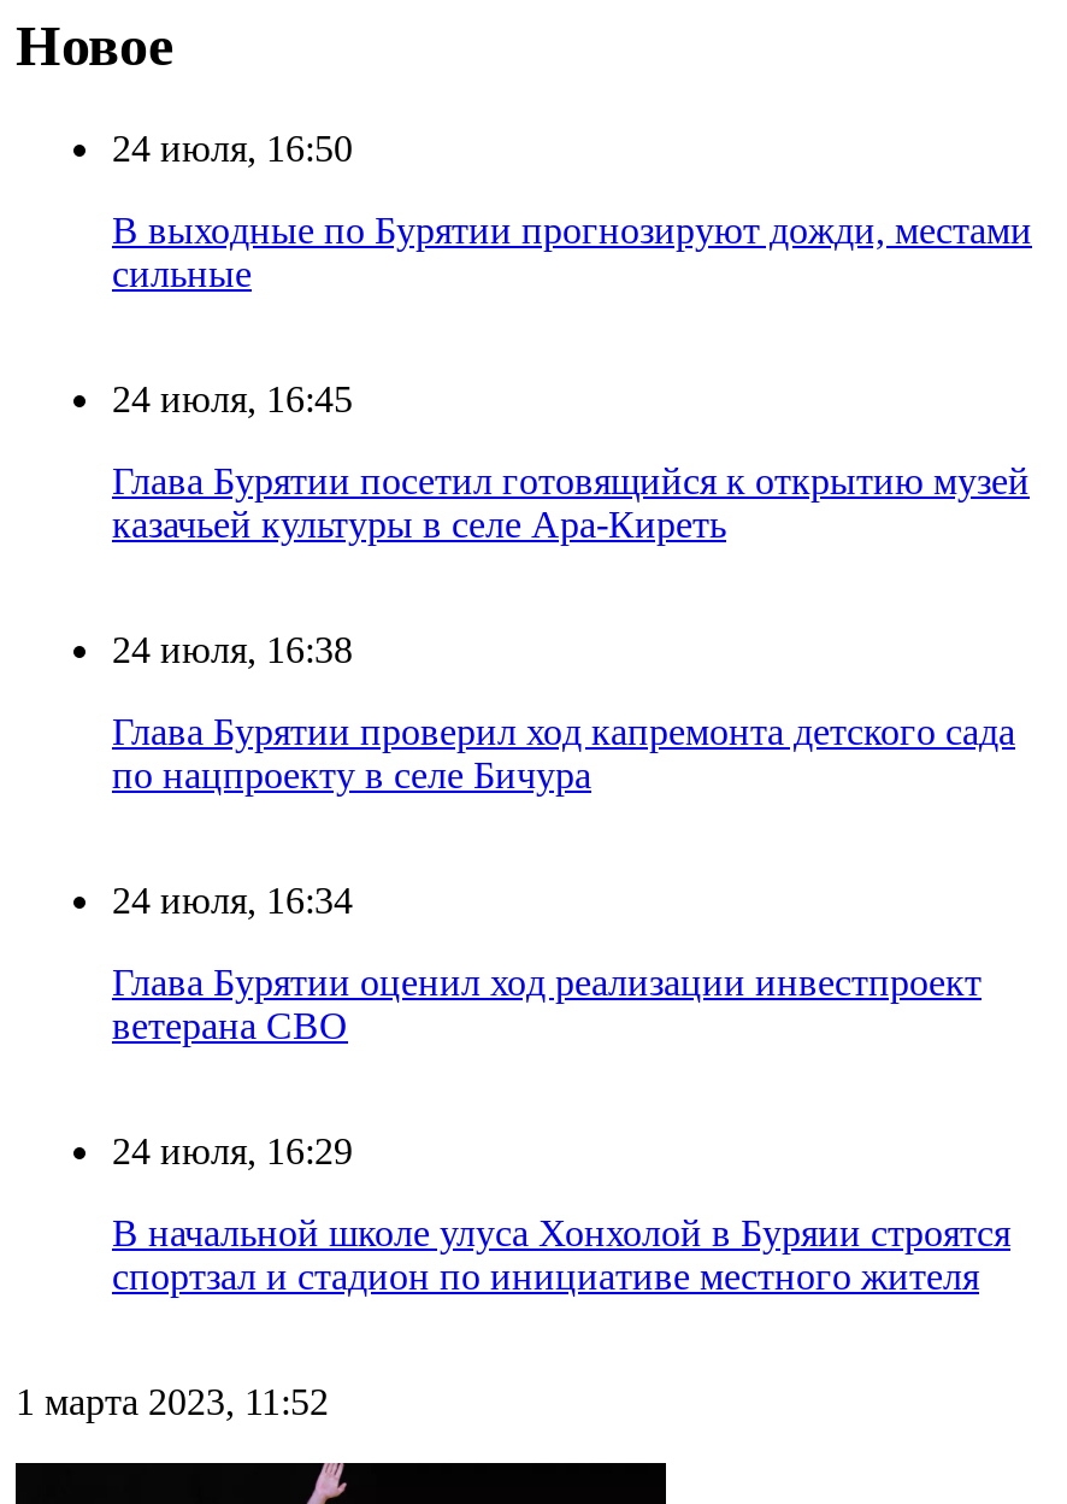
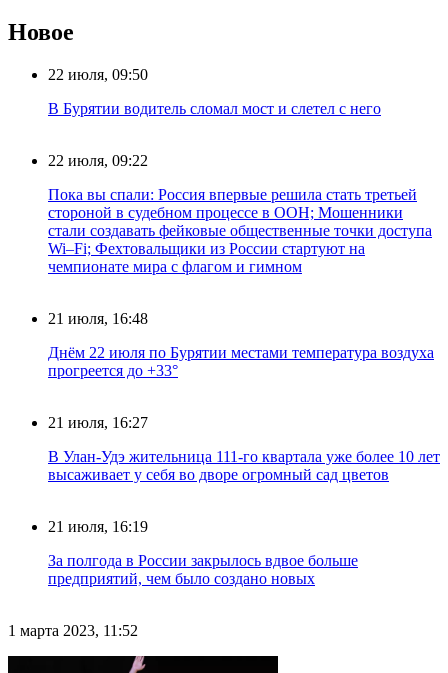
- 24 июля, 16:50
+ 22 июля, 09:50

- В выходные по Бурятии прогнозируют дожди, местами
- сильные
+ В Бурятии водитель сломал мост и слетел с него

- 24 июля, 16:45
+ 22 июля, 09:22

- Глава Бурятии посетил готовящийся к открытию музей
- казачьей культуры в селе Ара-Киреть
+ Пока вы спали: Россия впервые решила стать третьей
+ стороной в судебном процессе в ООН; Мошенники
+ стали создавать фейковые общественные точки доступа
+ Wi–Fi; Фехтовальщики из России стартуют на
+ чемпионате мира с флагом и гимном

- 24 июля, 16:38
+ 21 июля, 16:48

- Глава Бурятии проверил ход капремонта детского сада
- по нацпроекту в селе Бичура
+ Днём 22 июля по Бурятии местами температура воздуха
+ прогреется до +33°

- 24 июля, 16:34
+ 21 июля, 16:27

- Глава Бурятии оценил ход реализации инвестпроект
- ветерана СВО
+ В Улан-Удэ жительница 111-го квартала уже более 10 лет
+ высаживает у себя во дворе огромный сад цветов

- 24 июля, 16:29
+ 21 июля, 16:19

- В начальной школе улуса Хонхолой в Буряии строятся
- спортзал и стадион по инициативе местного жителя
+ За полгода в России закрылось вдвое больше
+ предприятий, чем было создано новых
